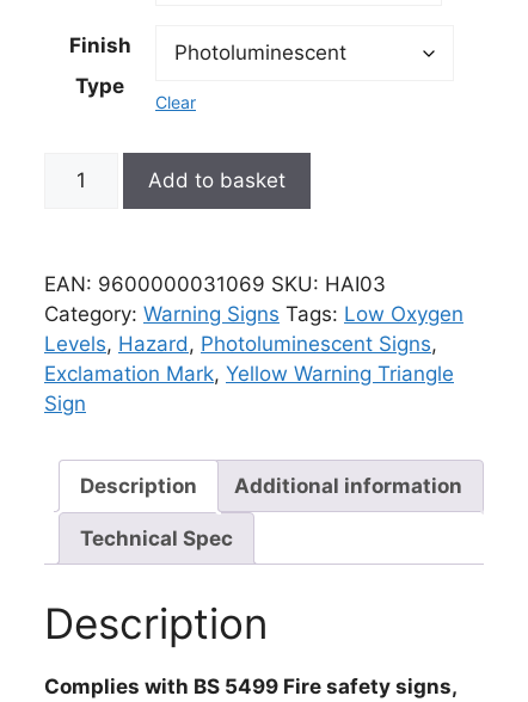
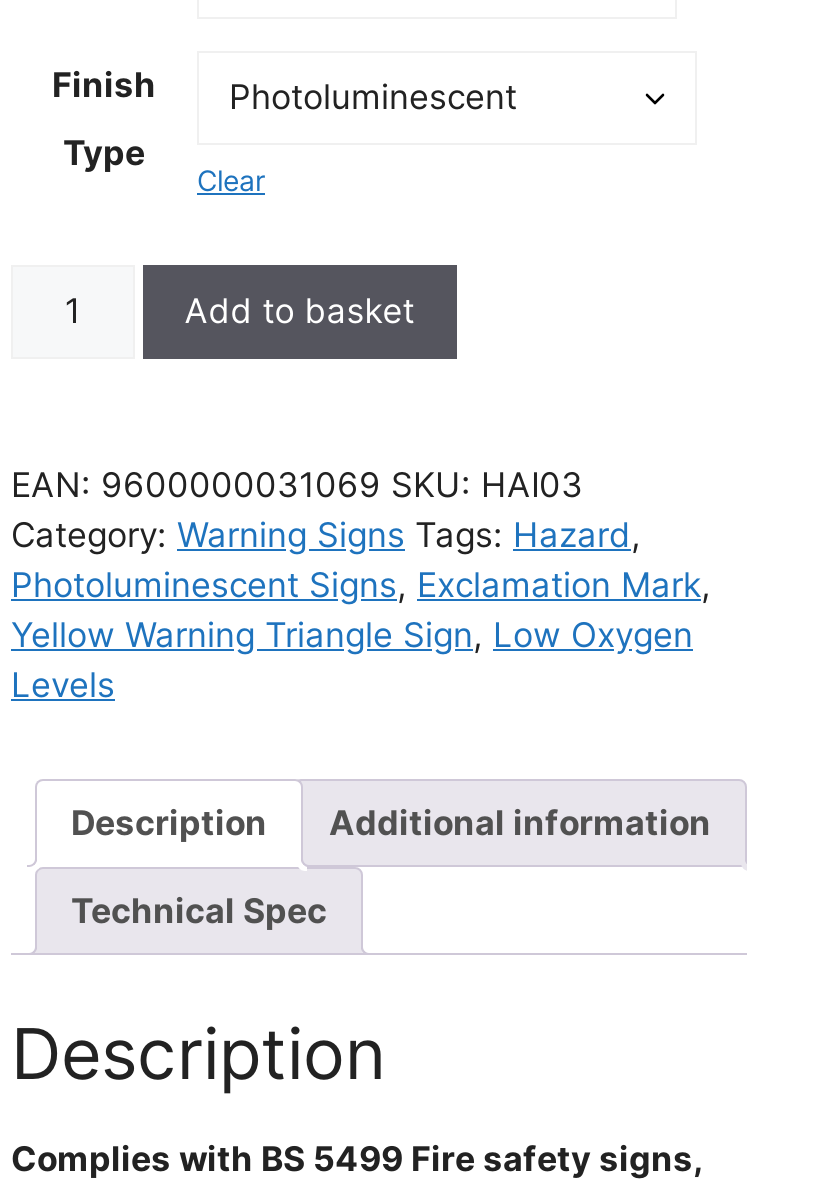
- Category: Warning Signs Tags: Low Oxygen
- Levels, Hazard, Photoluminescent Signs,
- Exclamation Mark, Yellow Warning Triangle
- Sign
+ Category: Warning Signs Tags: Hazard,
+ Photoluminescent Signs, Exclamation Mark,
+ Yellow Warning Triangle Sign, Low Oxygen
+ Levels
